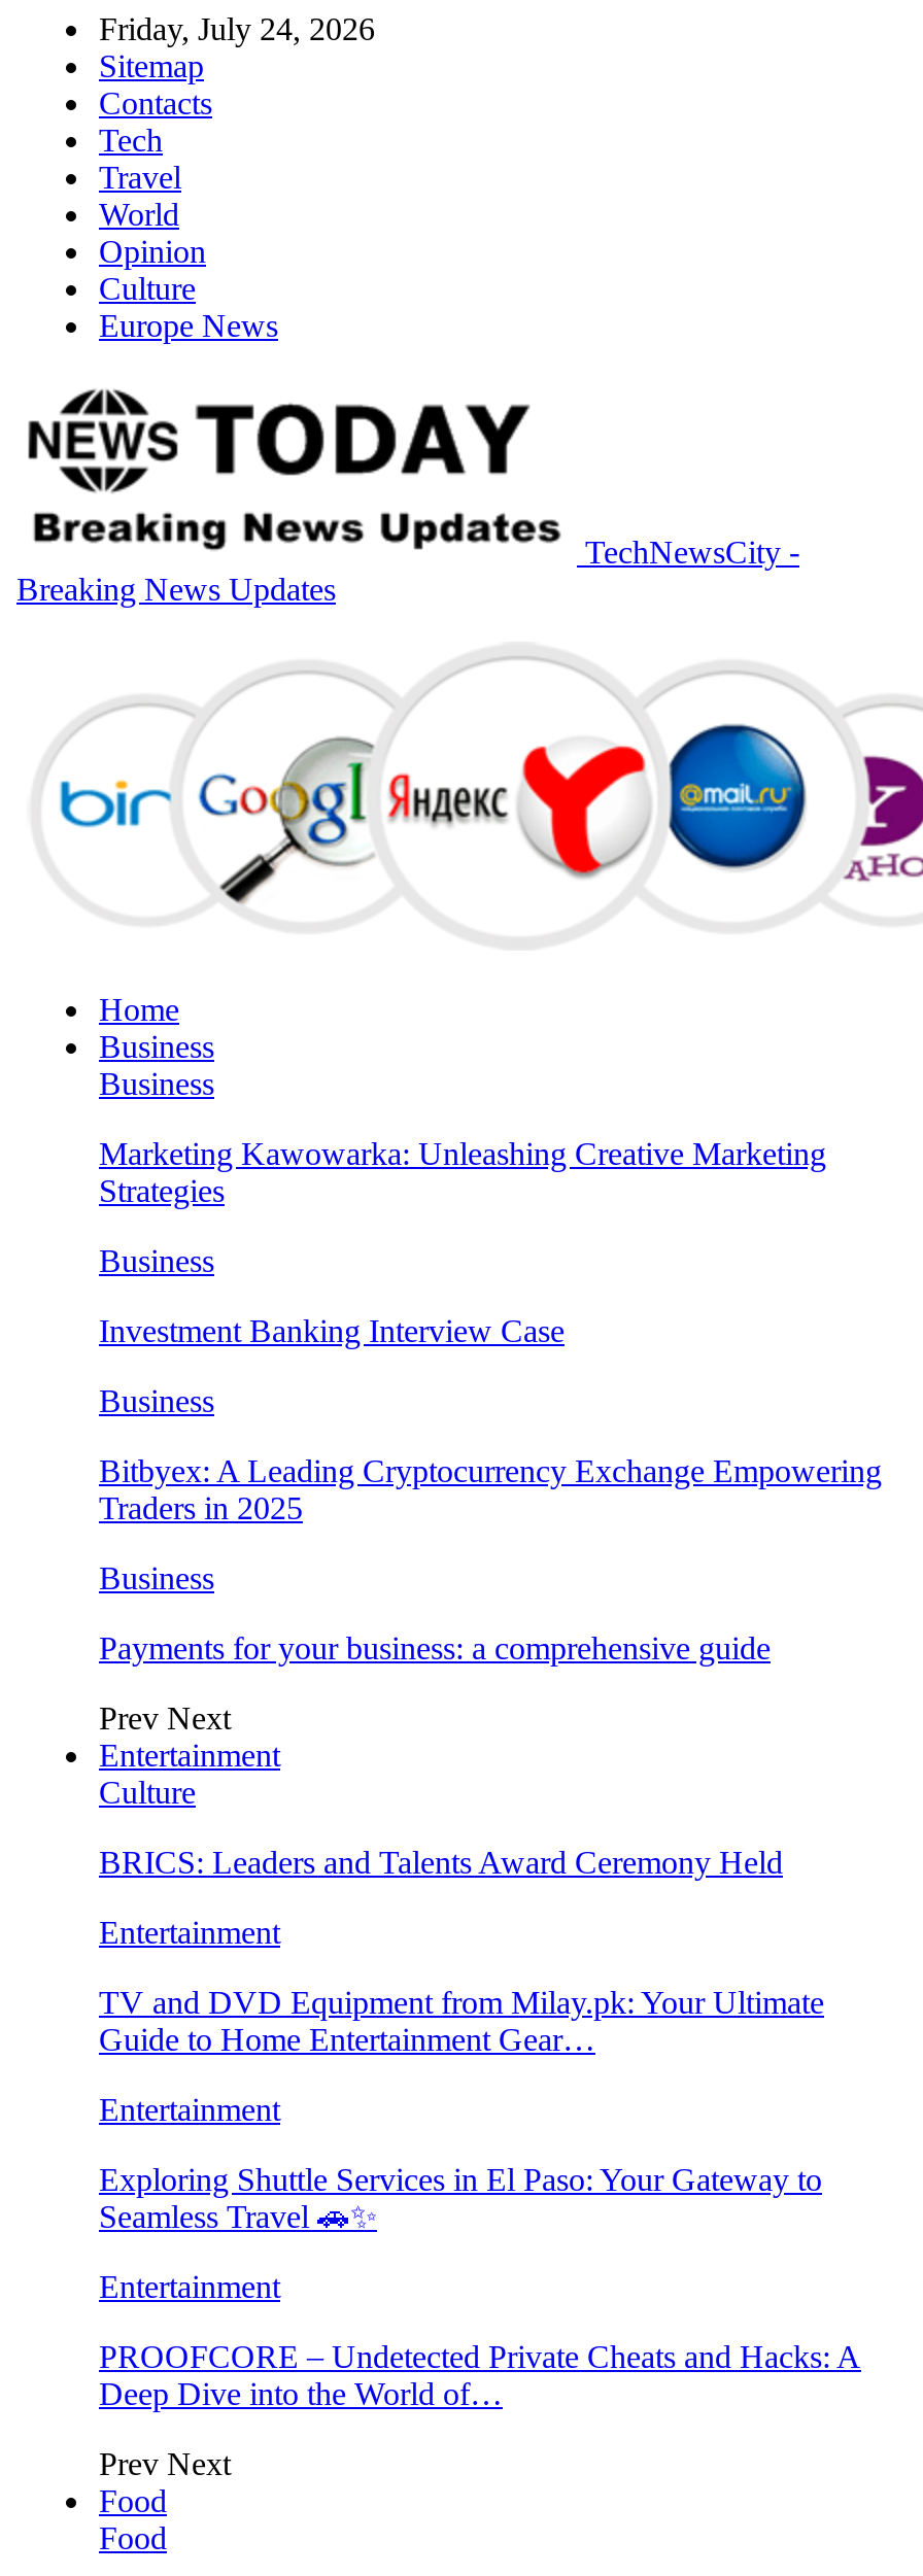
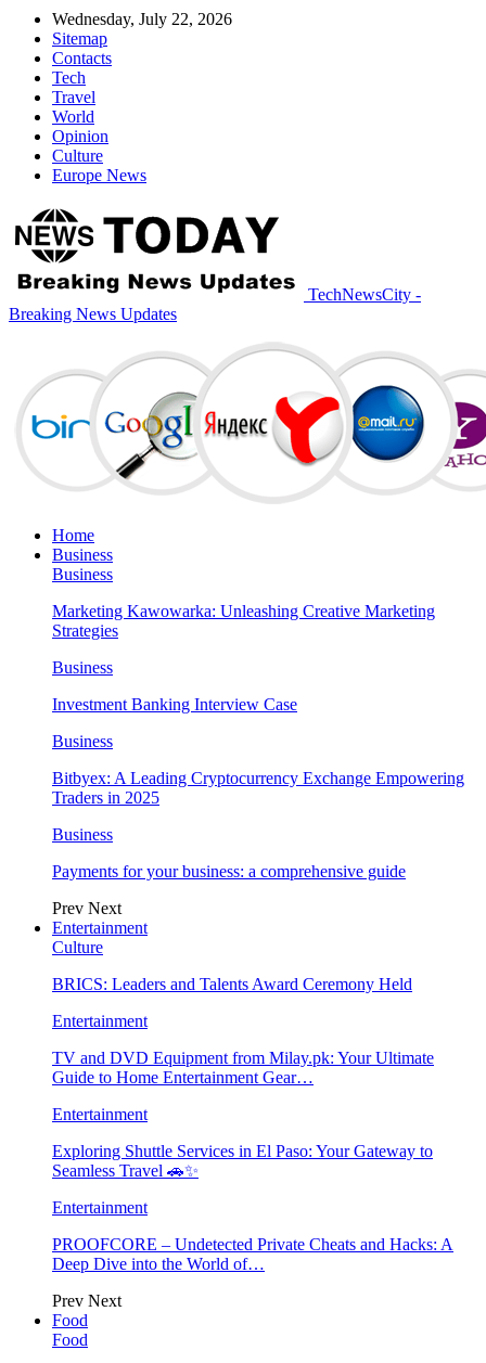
- Friday, July 24, 2026
+ Wednesday, July 22, 2026
